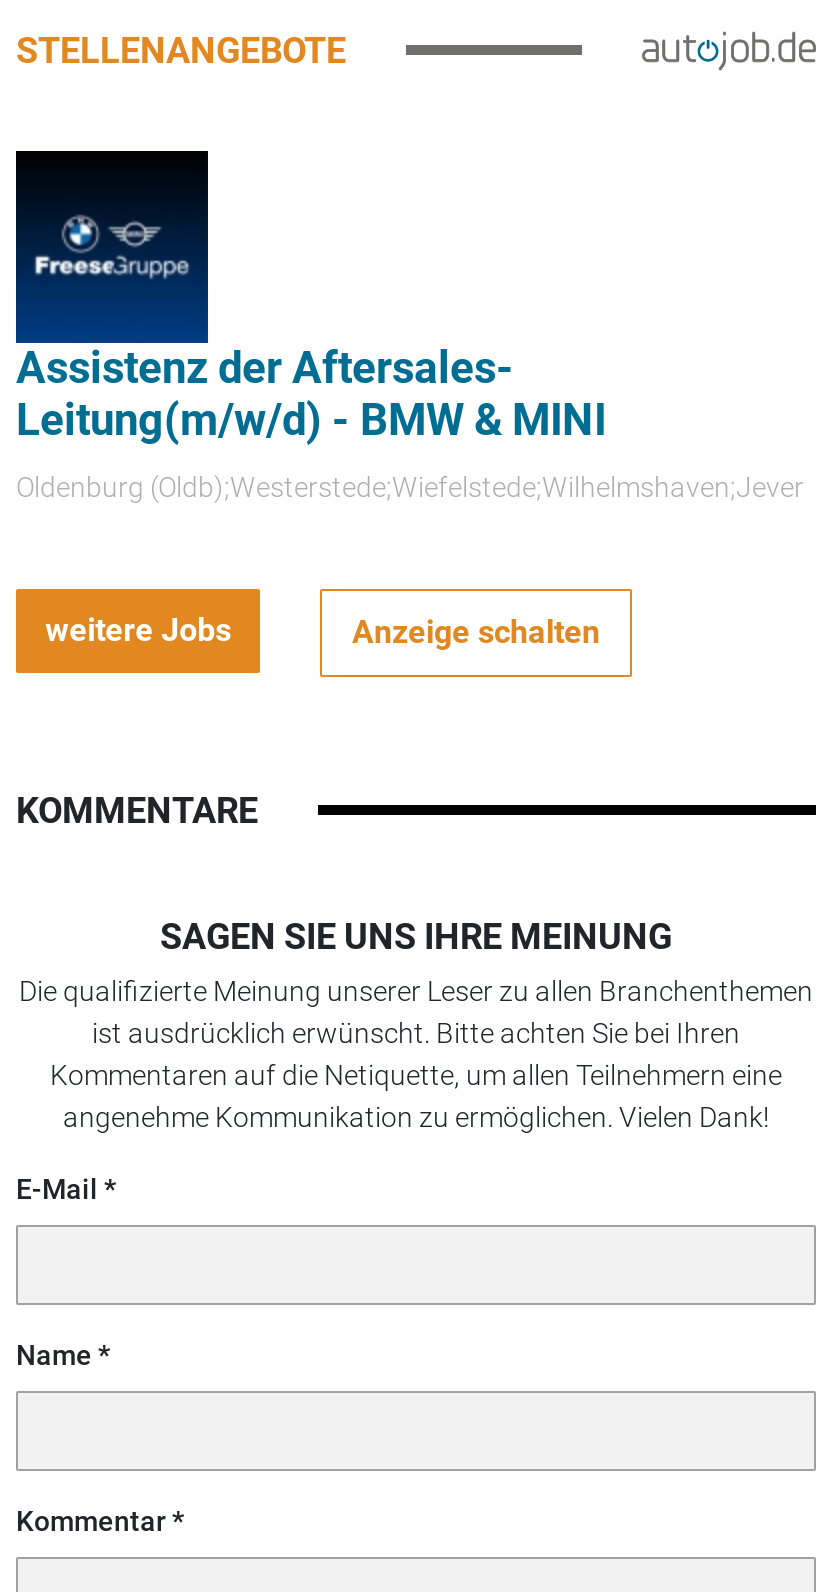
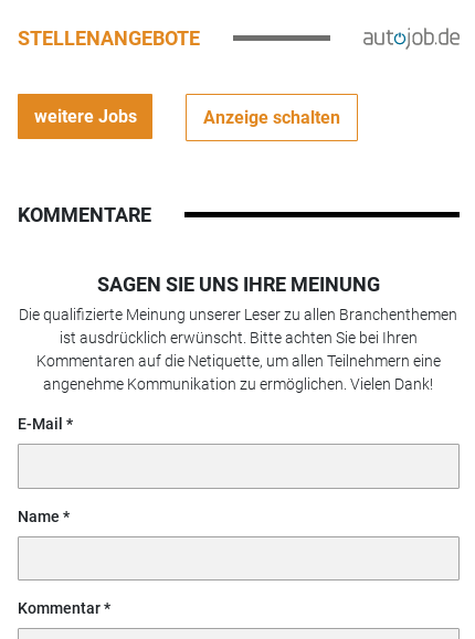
- [image]
- Assistenz der Aftersales-
- Leitung(m/w/d) - BMW & MINI
- Oldenburg (Oldb);Westerstede;Wiefelstede;Wilhelmshaven;Jever
